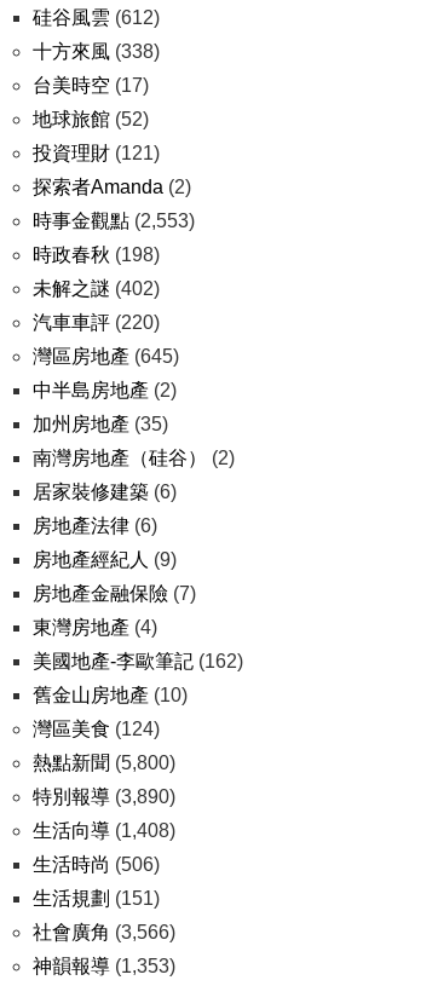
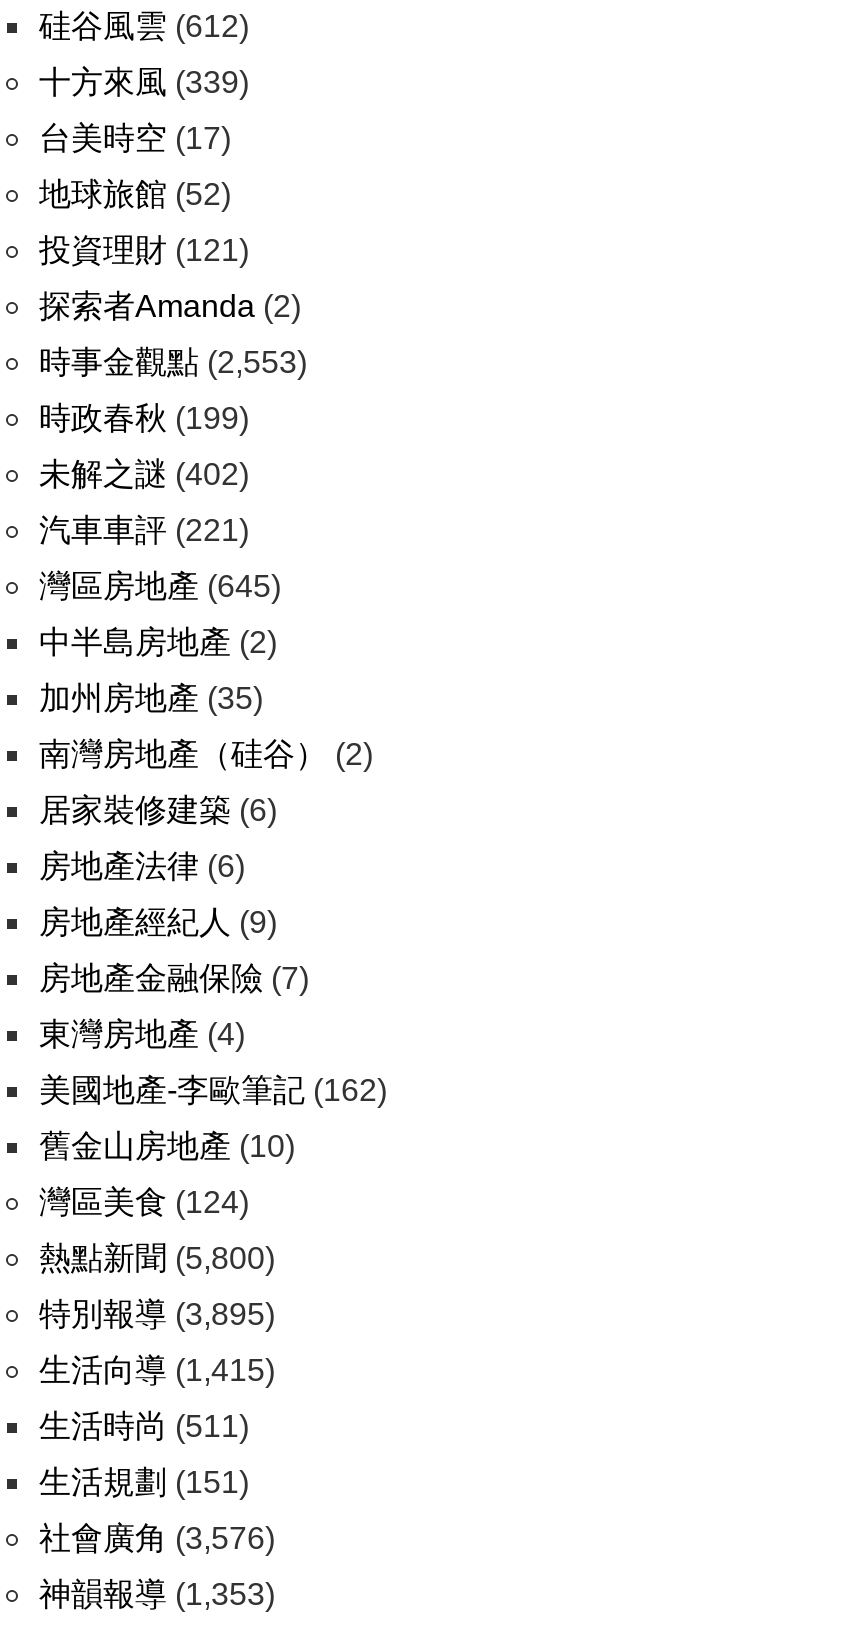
- 十方來風(338)
+ 十方來風(339)

- 時政春秋(198)
+ 時政春秋(199)

- 汽車車評(220)
+ 汽車車評(221)

- 特別報導(3,890)
+ 特別報導(3,895)

- 生活向導(1,408)
+ 生活向導(1,415)

- 生活時尚(506)
+ 生活時尚(511)

- 社會廣角(3,566)
+ 社會廣角(3,576)
